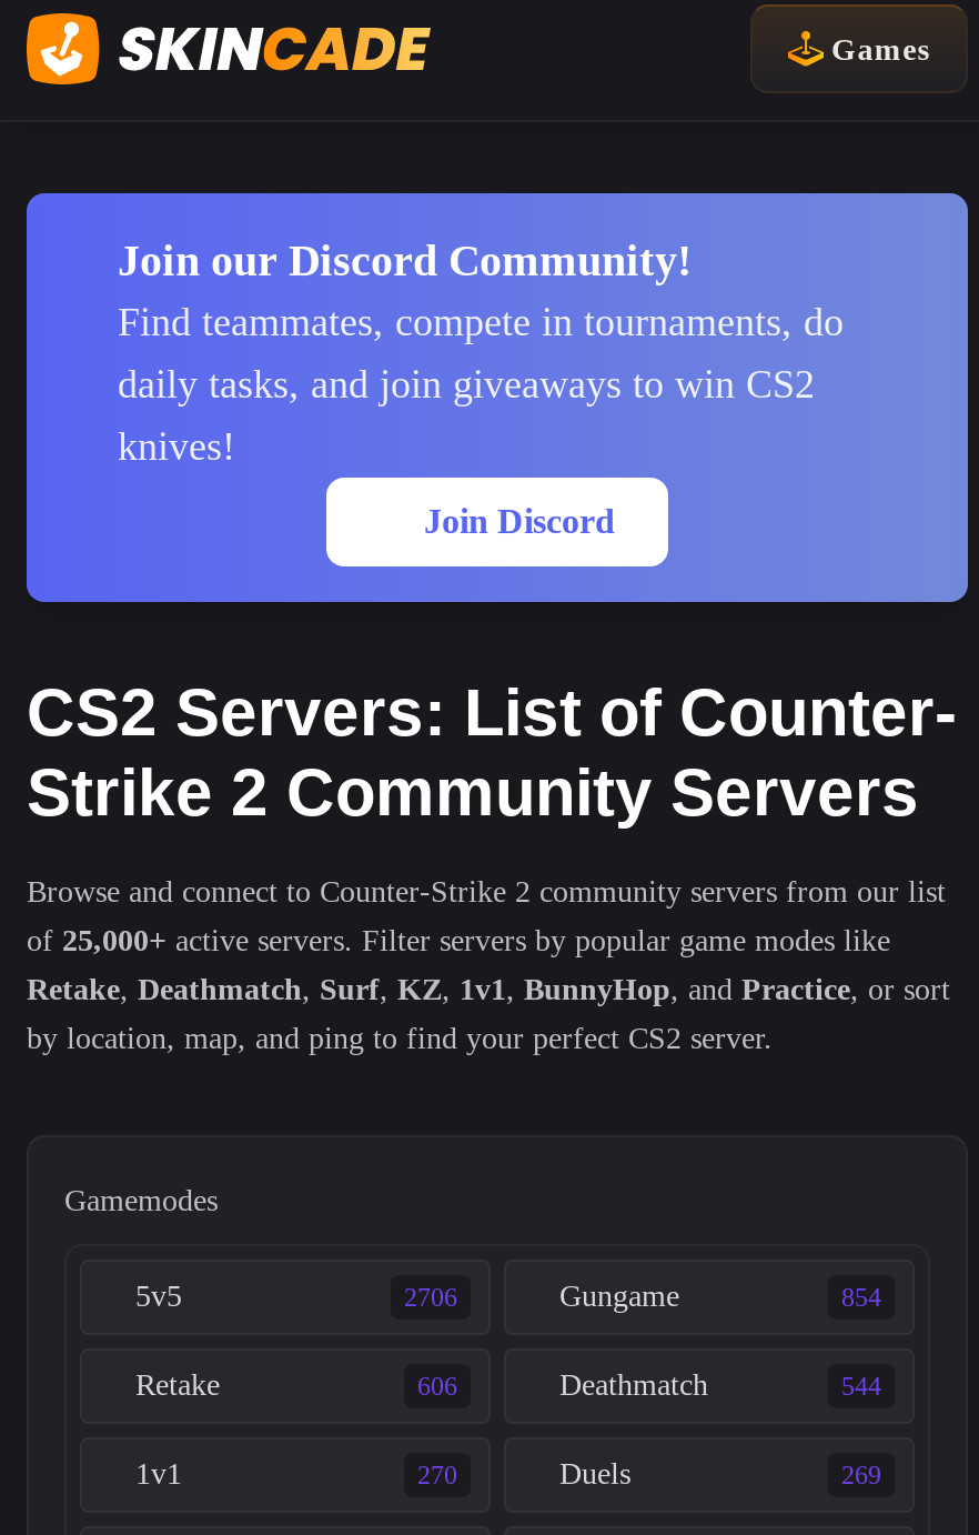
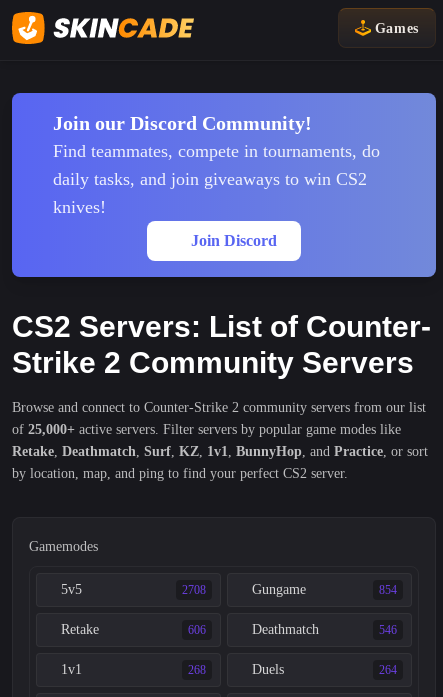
- 2706
+ 2708

- 544
+ 546

- 270
+ 268

- 269
+ 264
